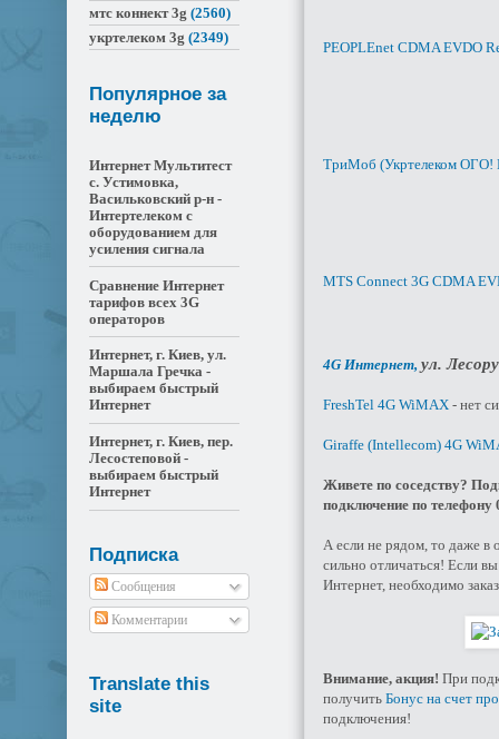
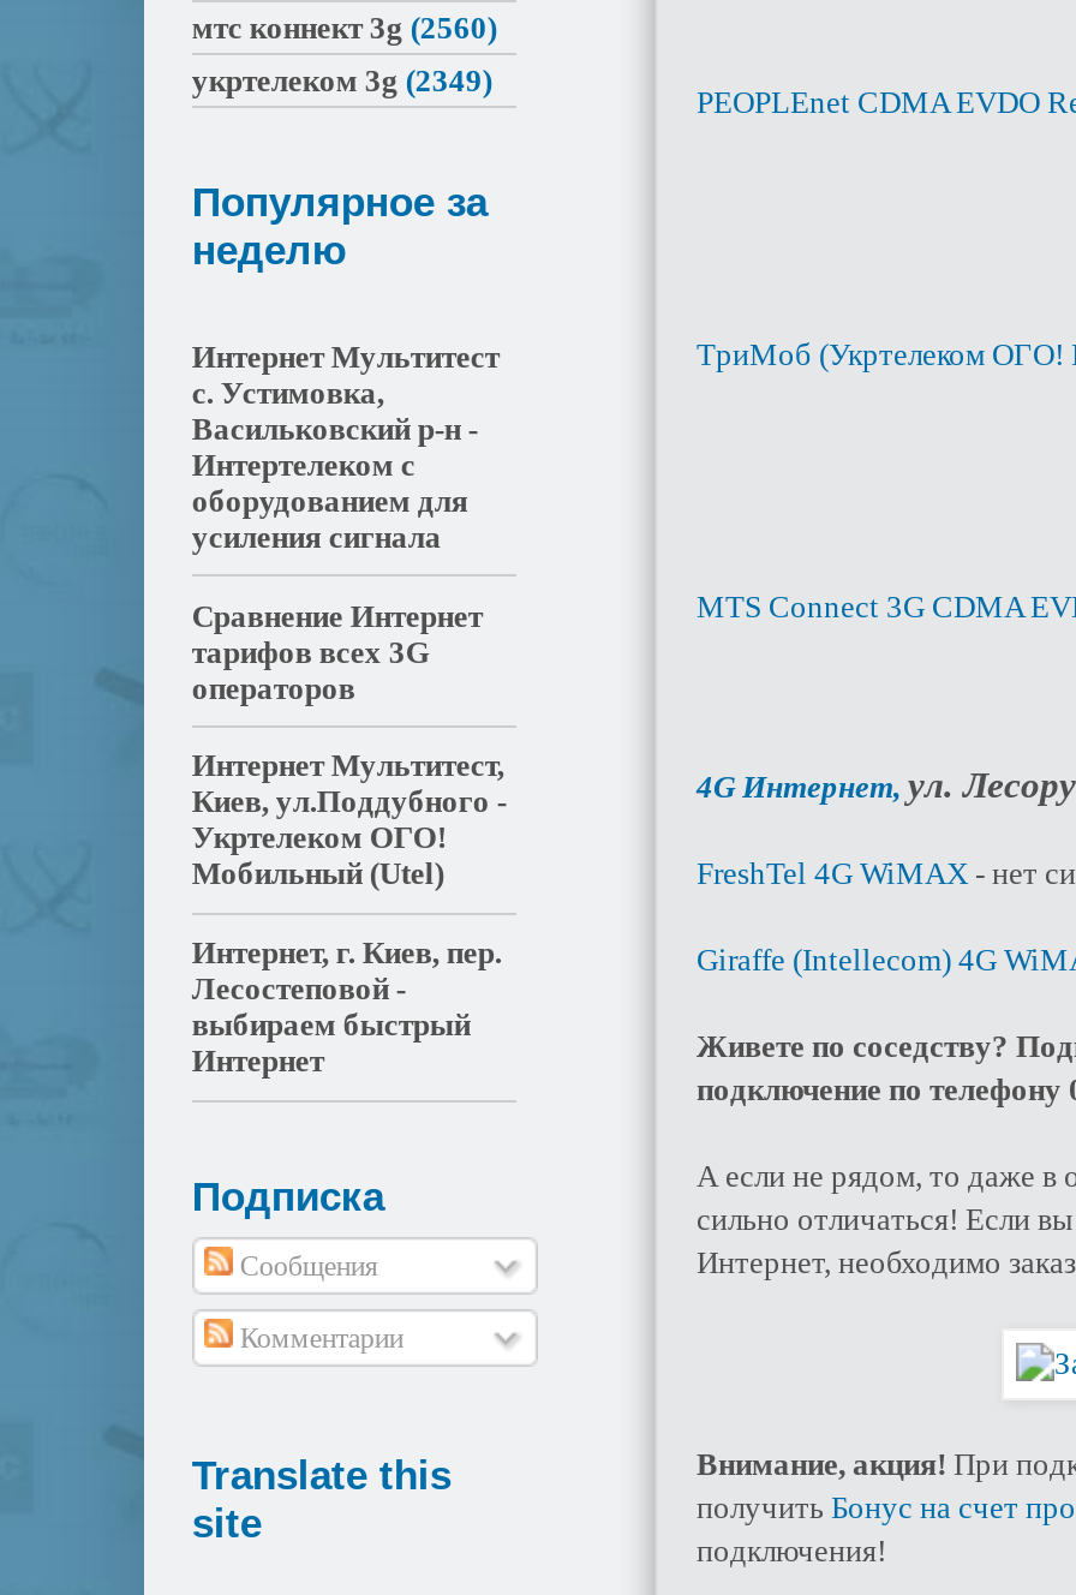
- Интернет, г. Киев, ул.
- Маршала Гречка -
- выбираем быстрый
- Интернет
+ Интернет Мультитест,
+ Киев, ул.Поддубного -
+ Укртелеком ОГО!
+ Мобильный (Utel)
